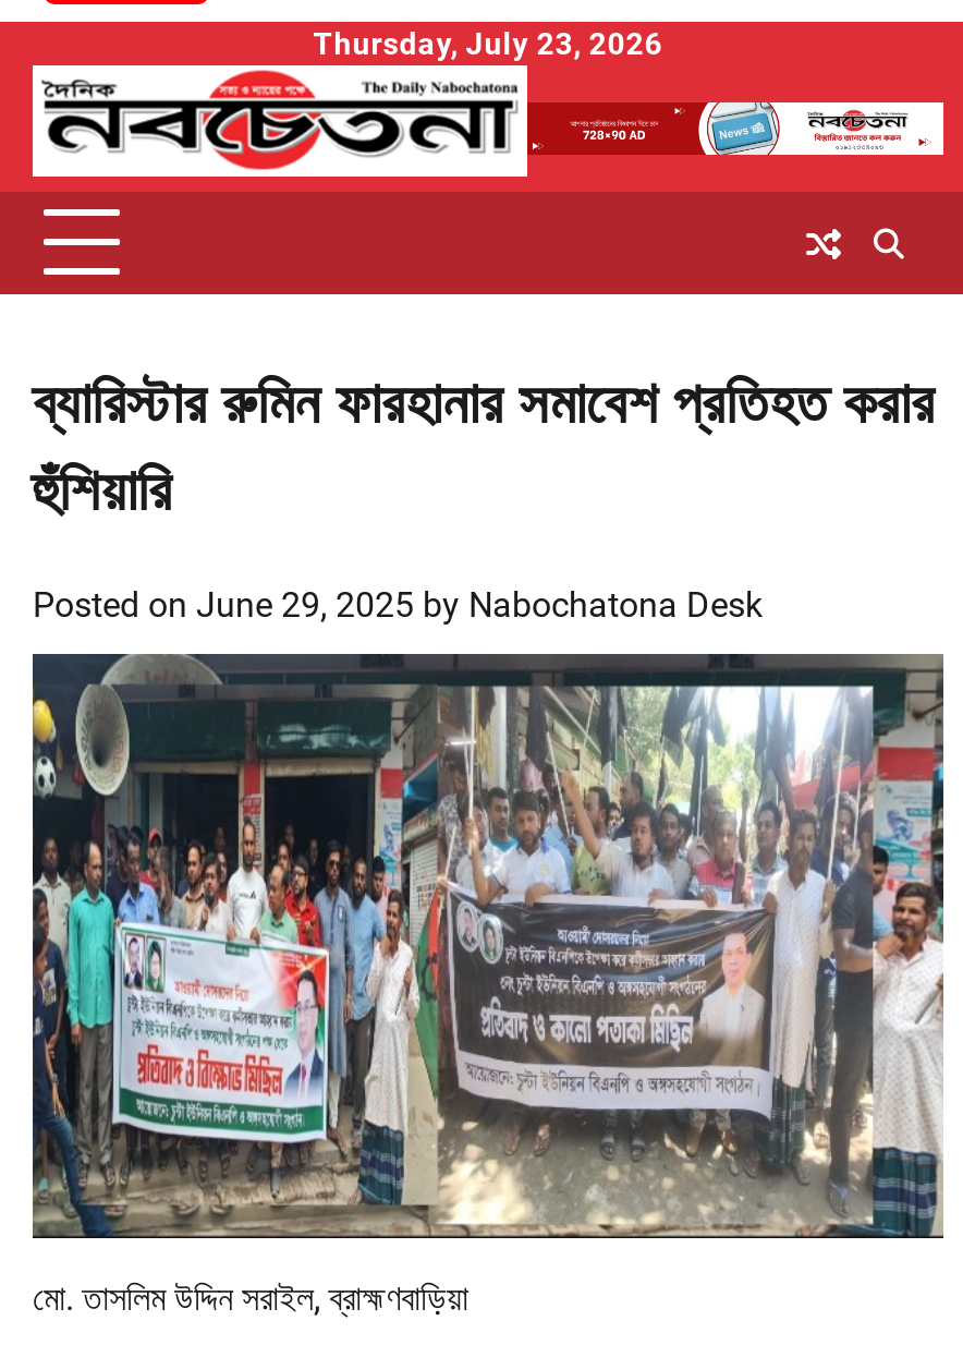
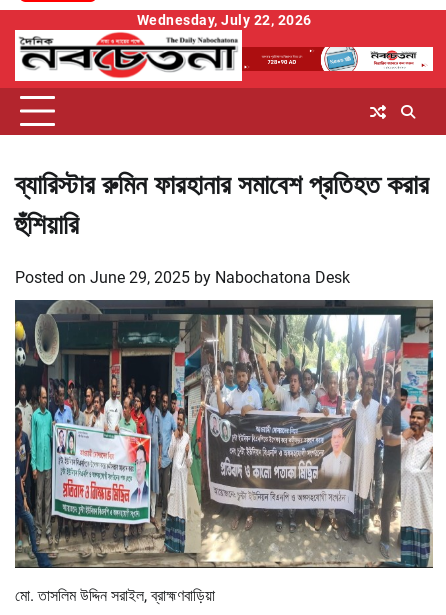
- Thursday, July 23, 2026
+ Wednesday, July 22, 2026
